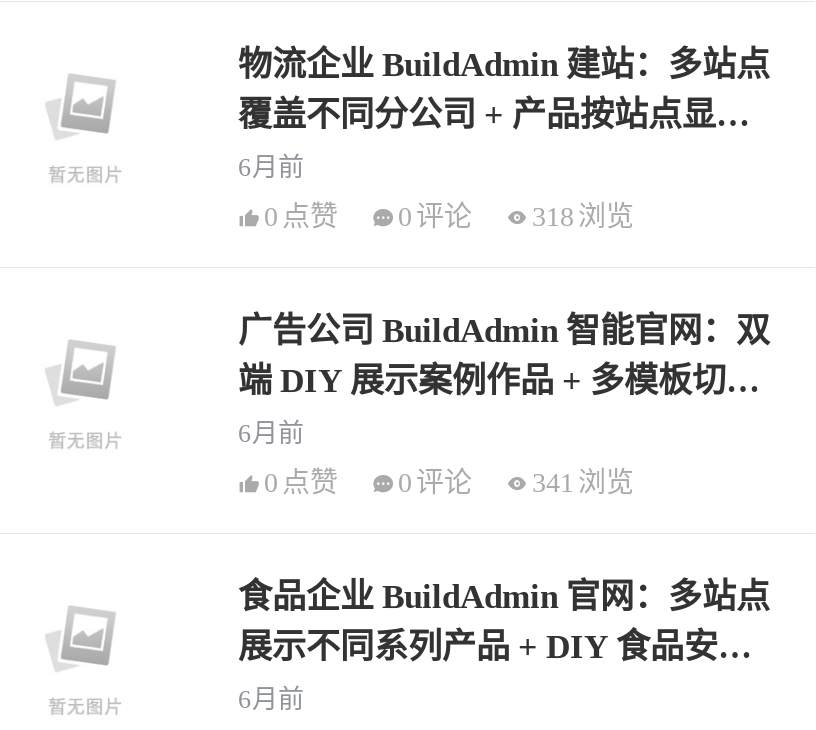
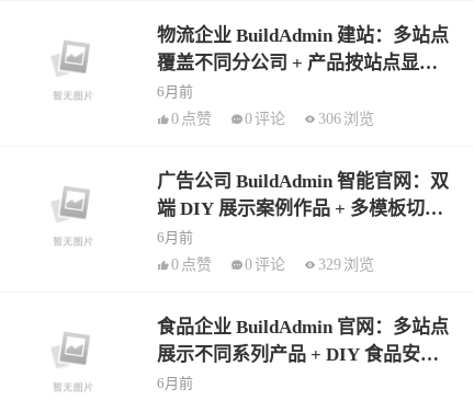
- 0 点赞 0 评论 318 浏览
+ 0 点赞 0 评论 306 浏览

- 0 点赞 0 评论 341 浏览
+ 0 点赞 0 评论 329 浏览
